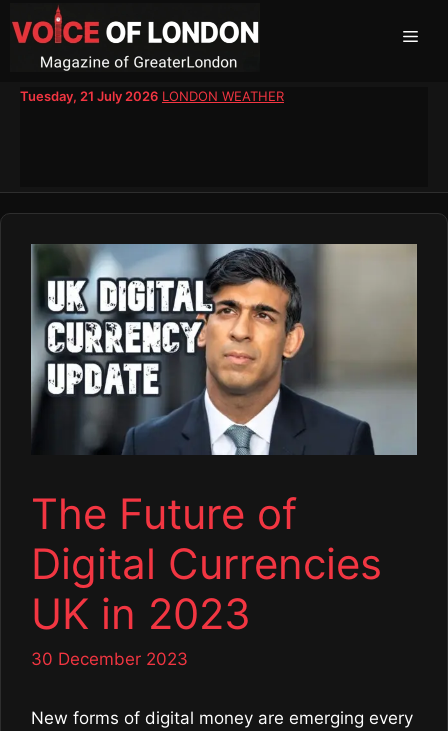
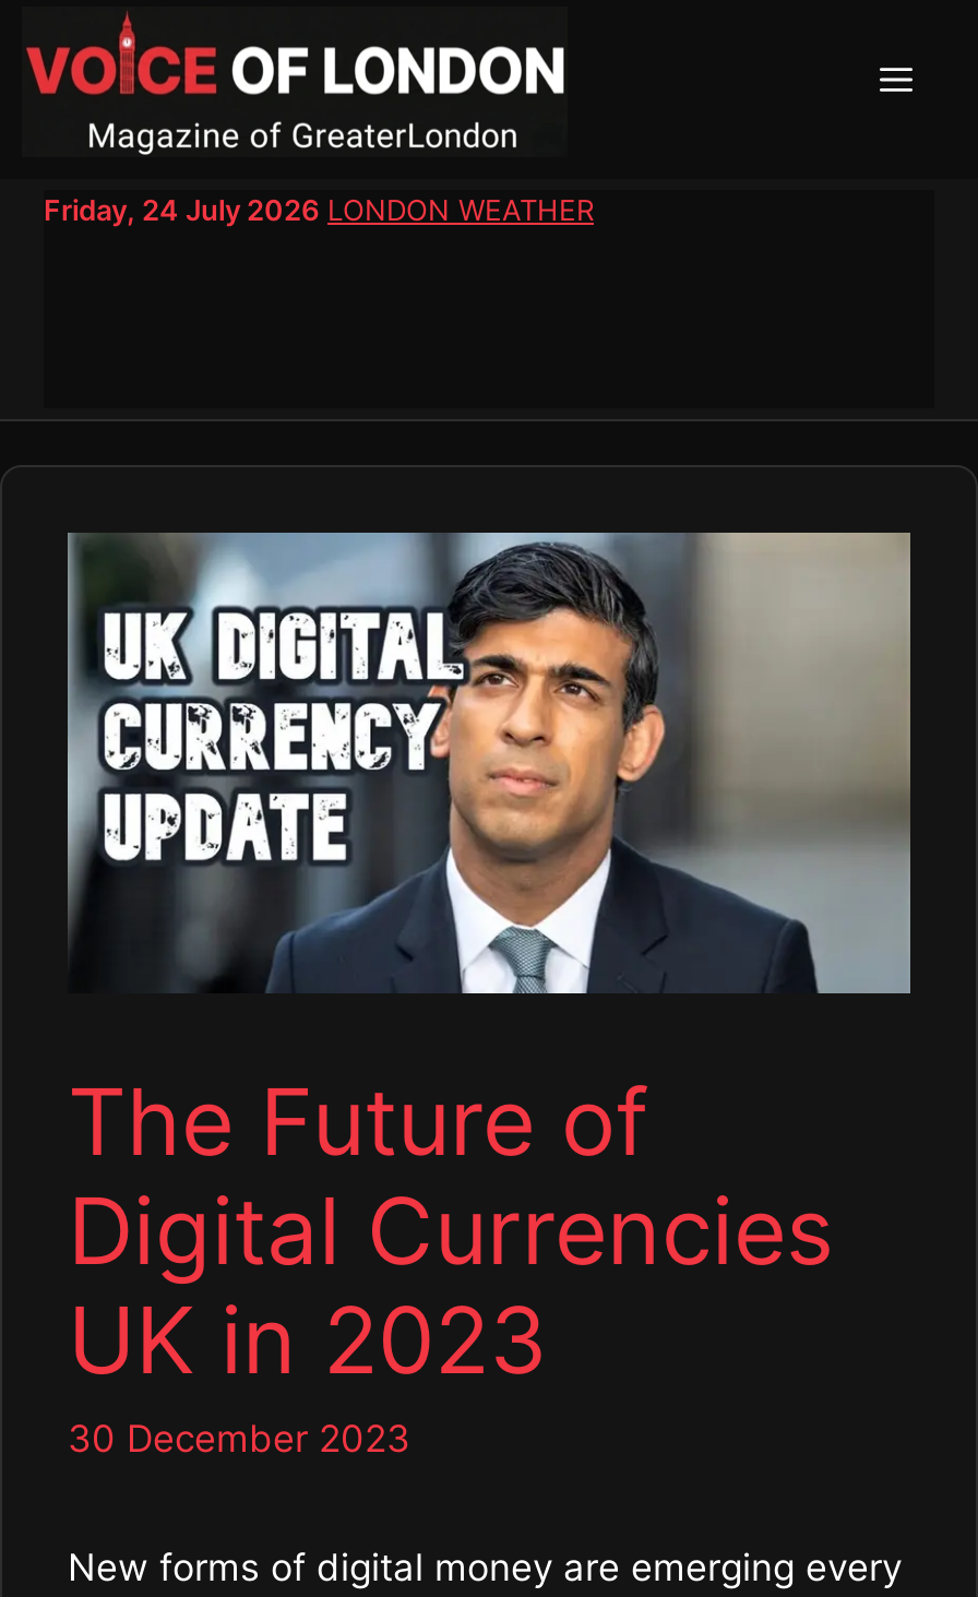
- Tuesday, 21 July 2026 LONDON WEATHER
+ Friday, 24 July 2026 LONDON WEATHER
